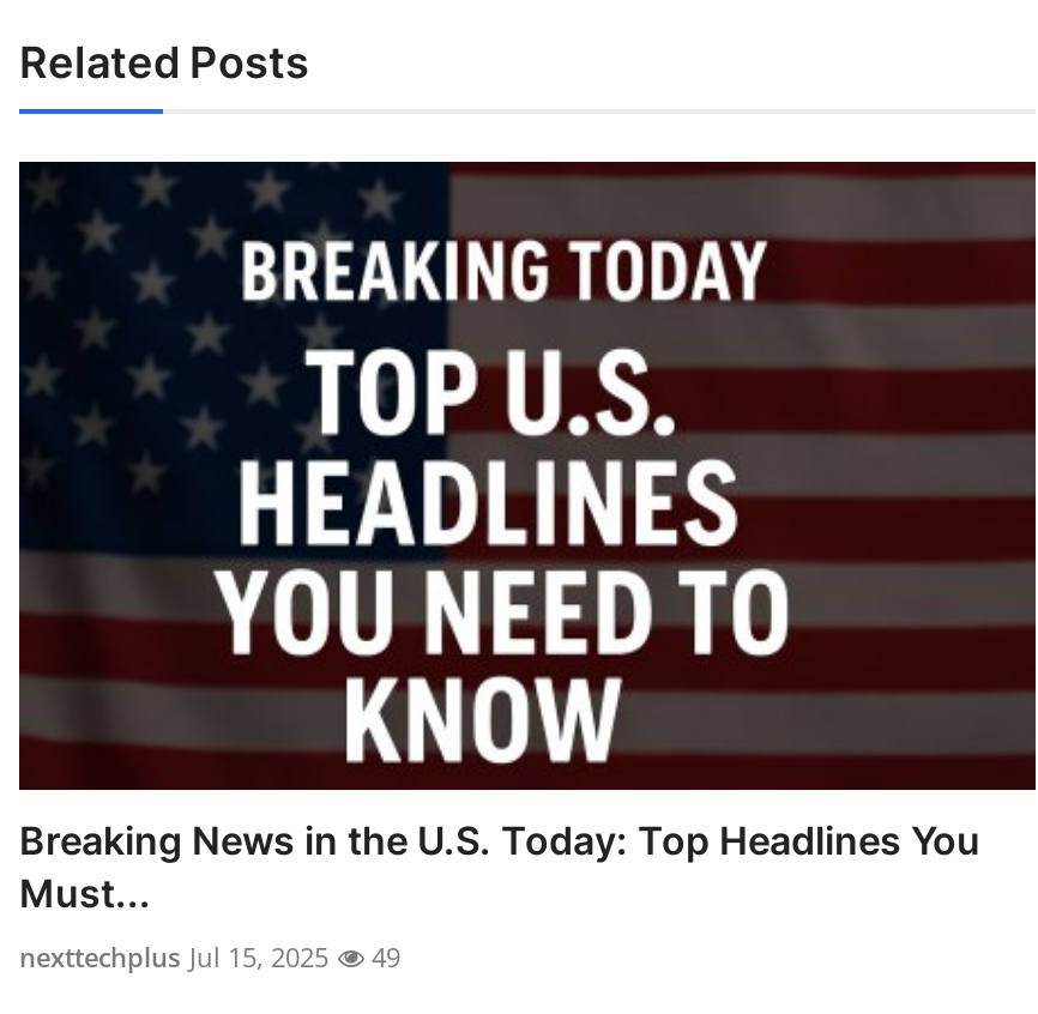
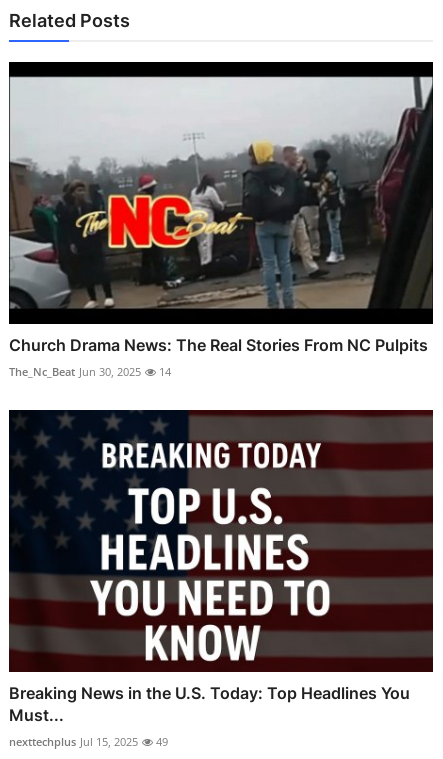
+ [image]
+ Church Drama News: The Real Stories From NC Pulpits
+ The_Nc_Beat Jun 30, 2025
+ 14
